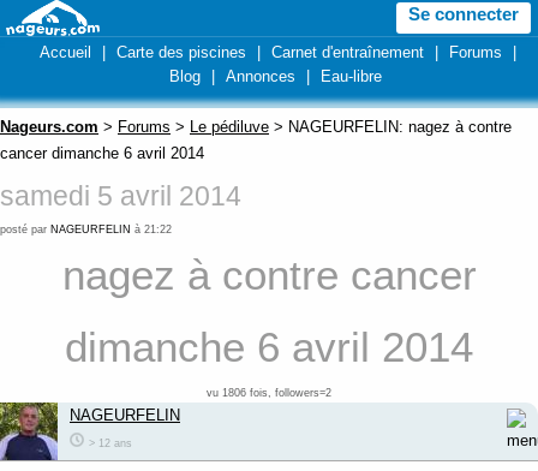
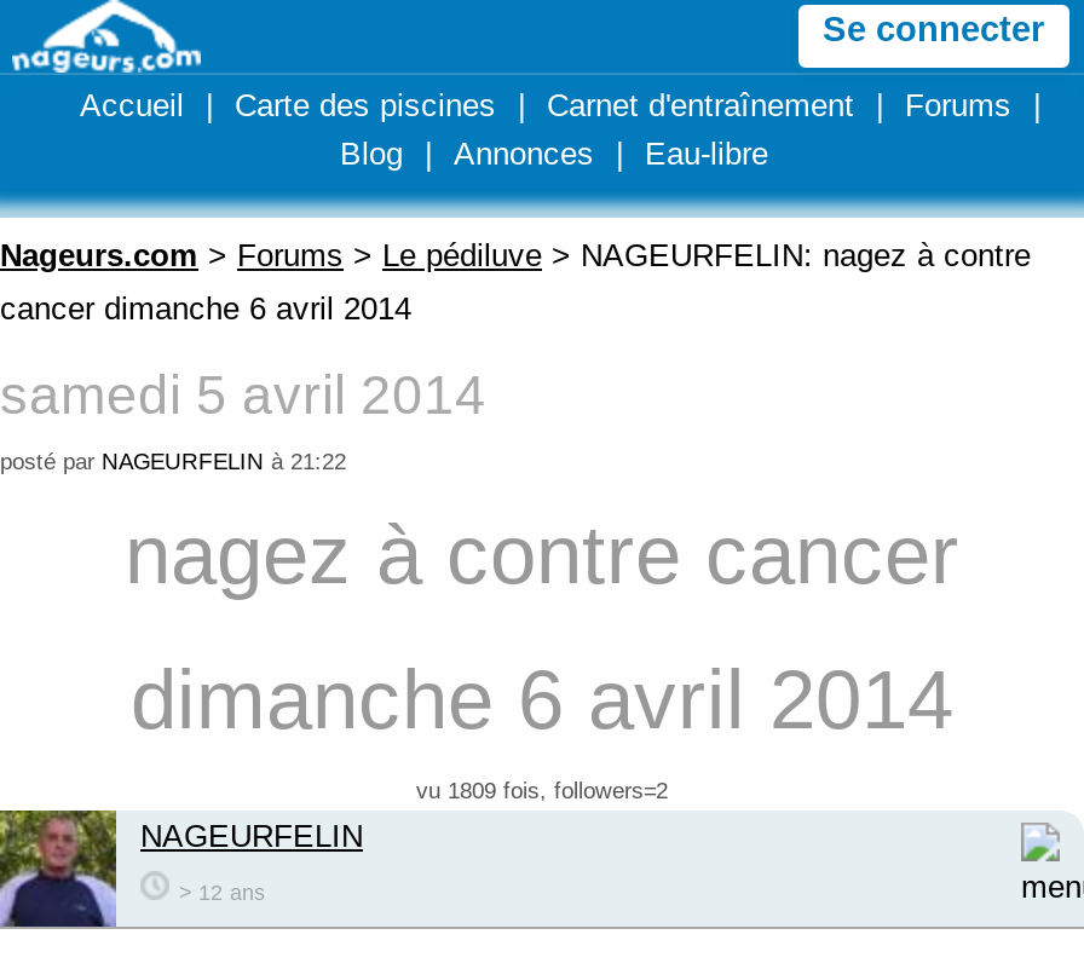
- vu 1806 fois, followers=2
+ vu 1809 fois, followers=2
